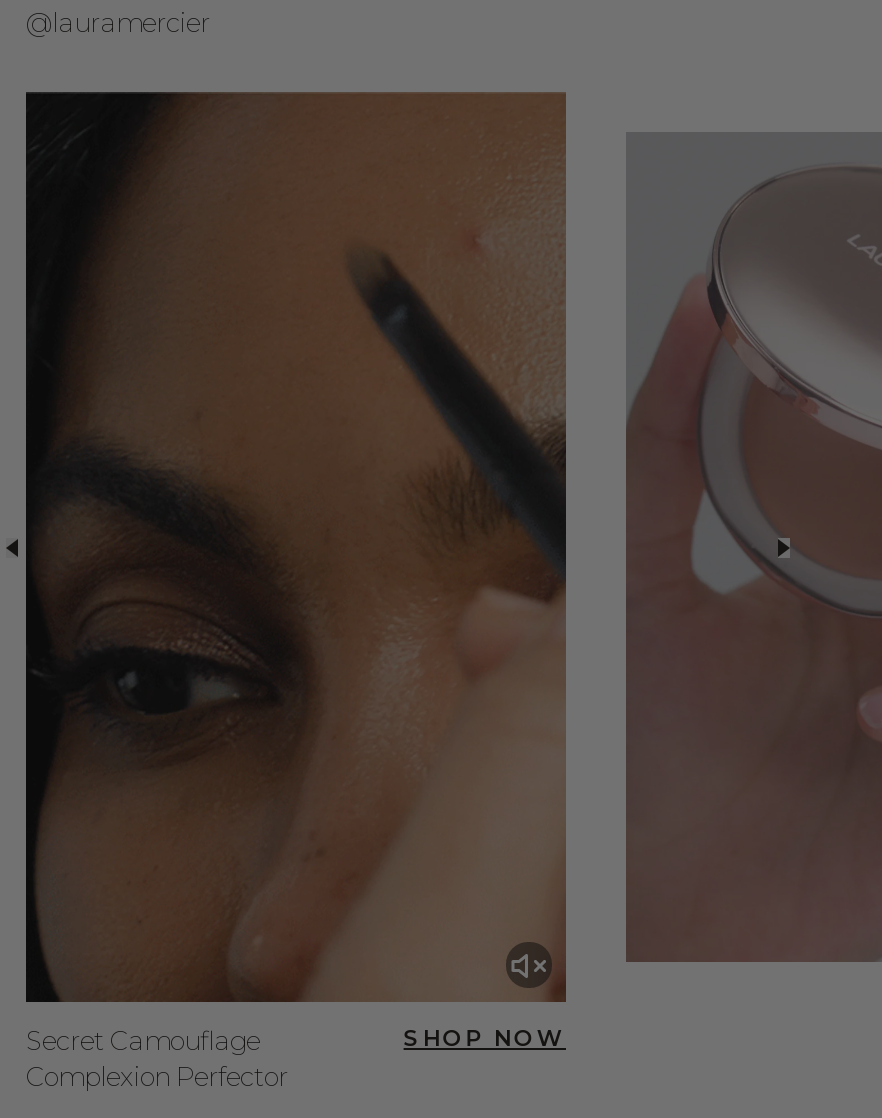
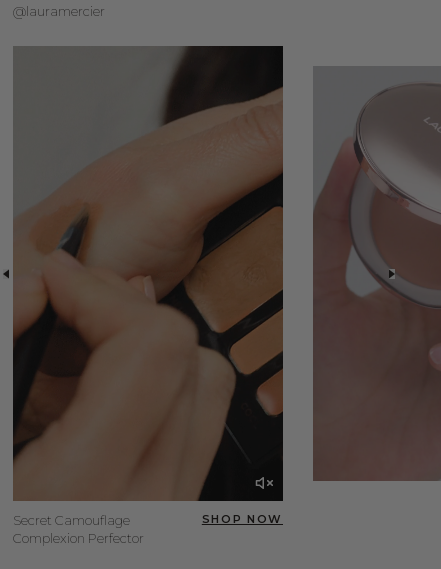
- [image]
+ [image]
